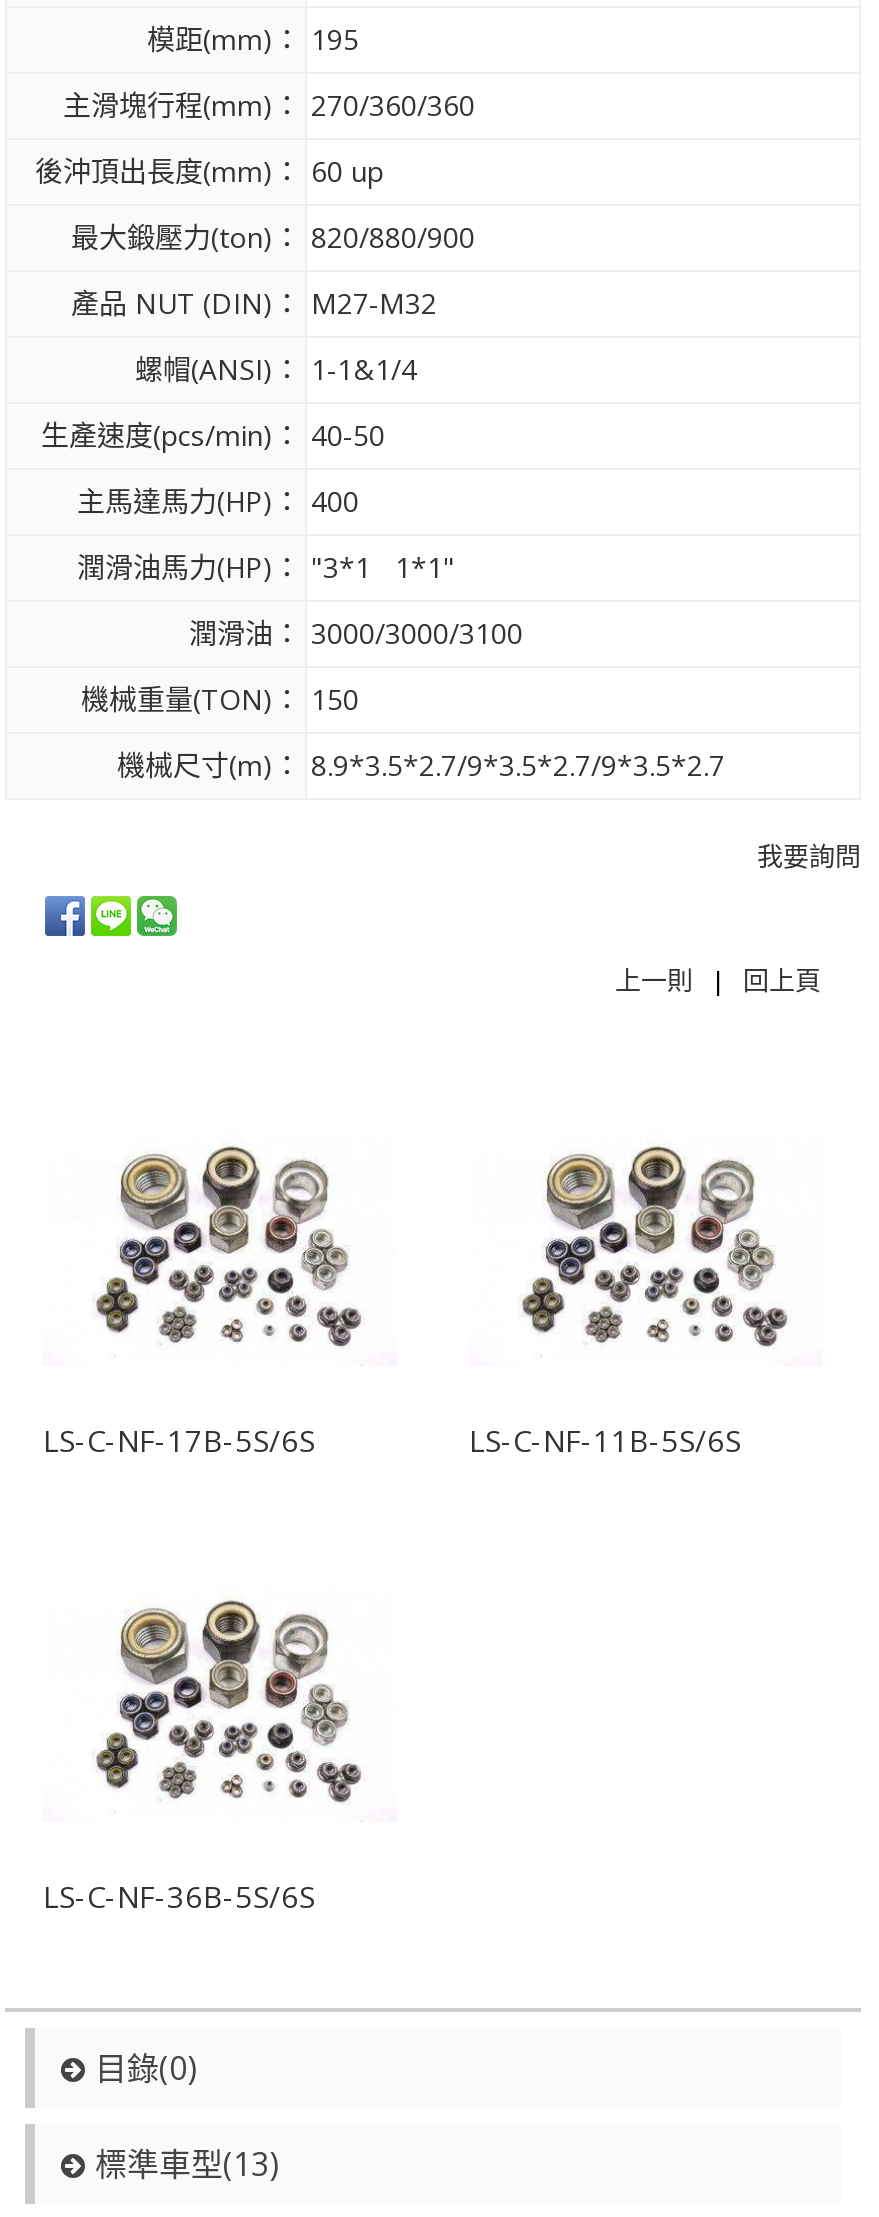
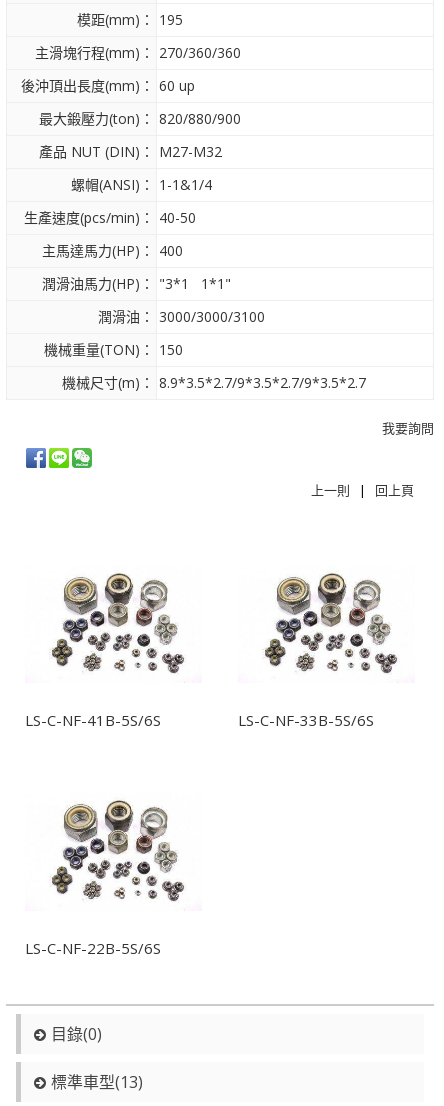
- LS-C-NF-17B-5S/6S
- LS-C-NF-11B-5S/6S
+ LS-C-NF-41B-5S/6S
+ LS-C-NF-33B-5S/6S

- LS-C-NF-36B-5S/6S
+ LS-C-NF-22B-5S/6S
